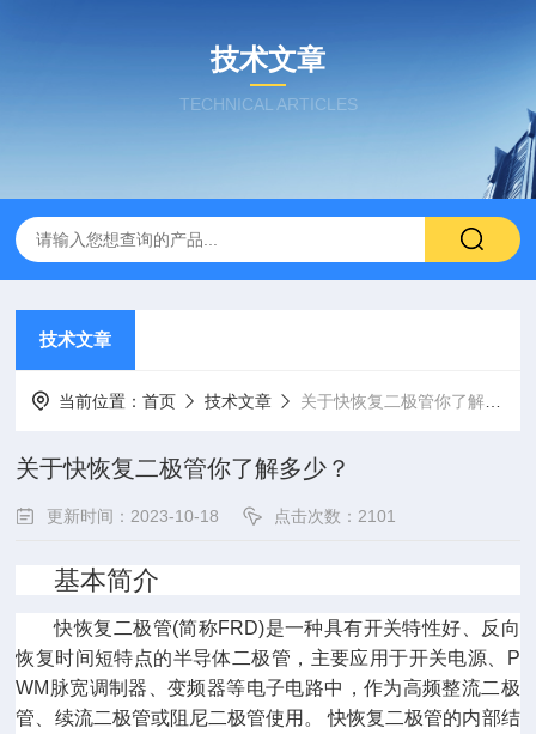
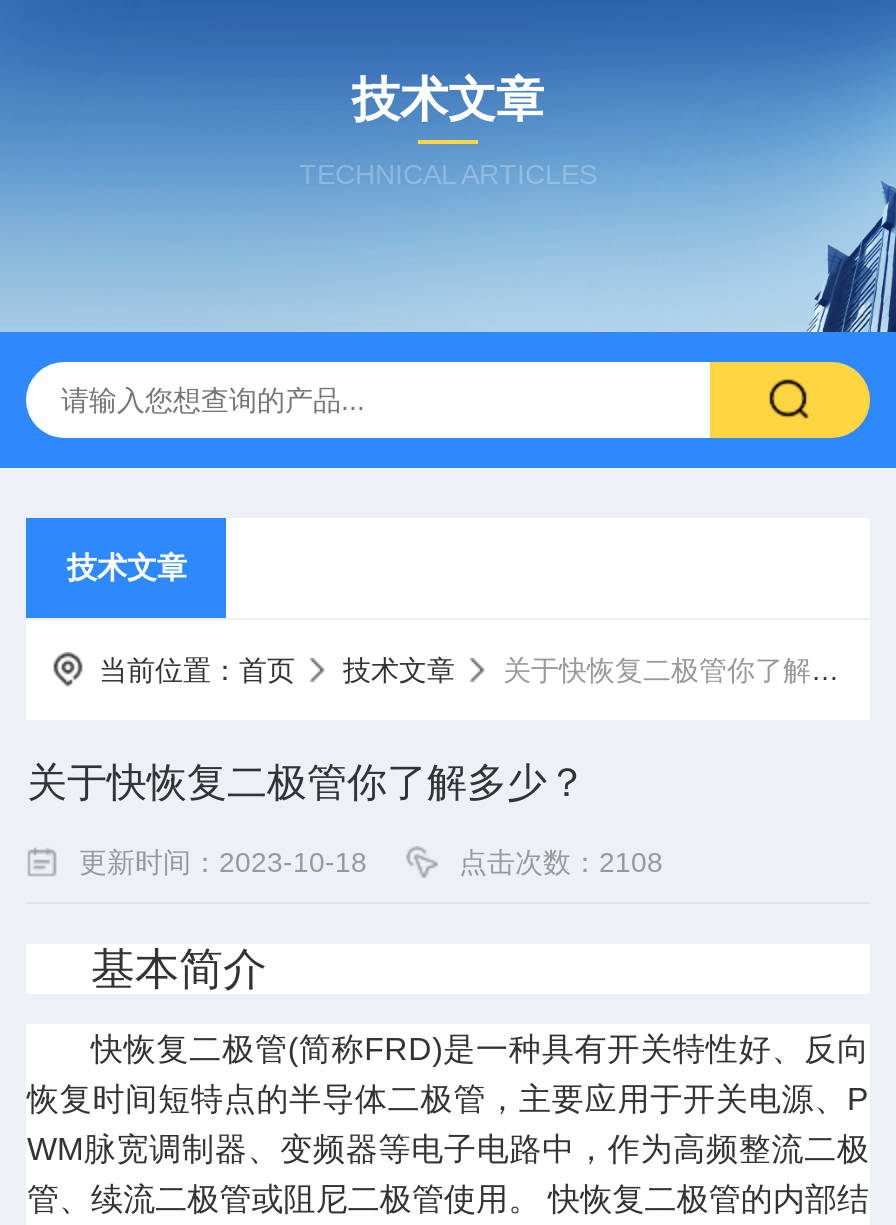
- 点击次数：2101
+ 点击次数：2108
